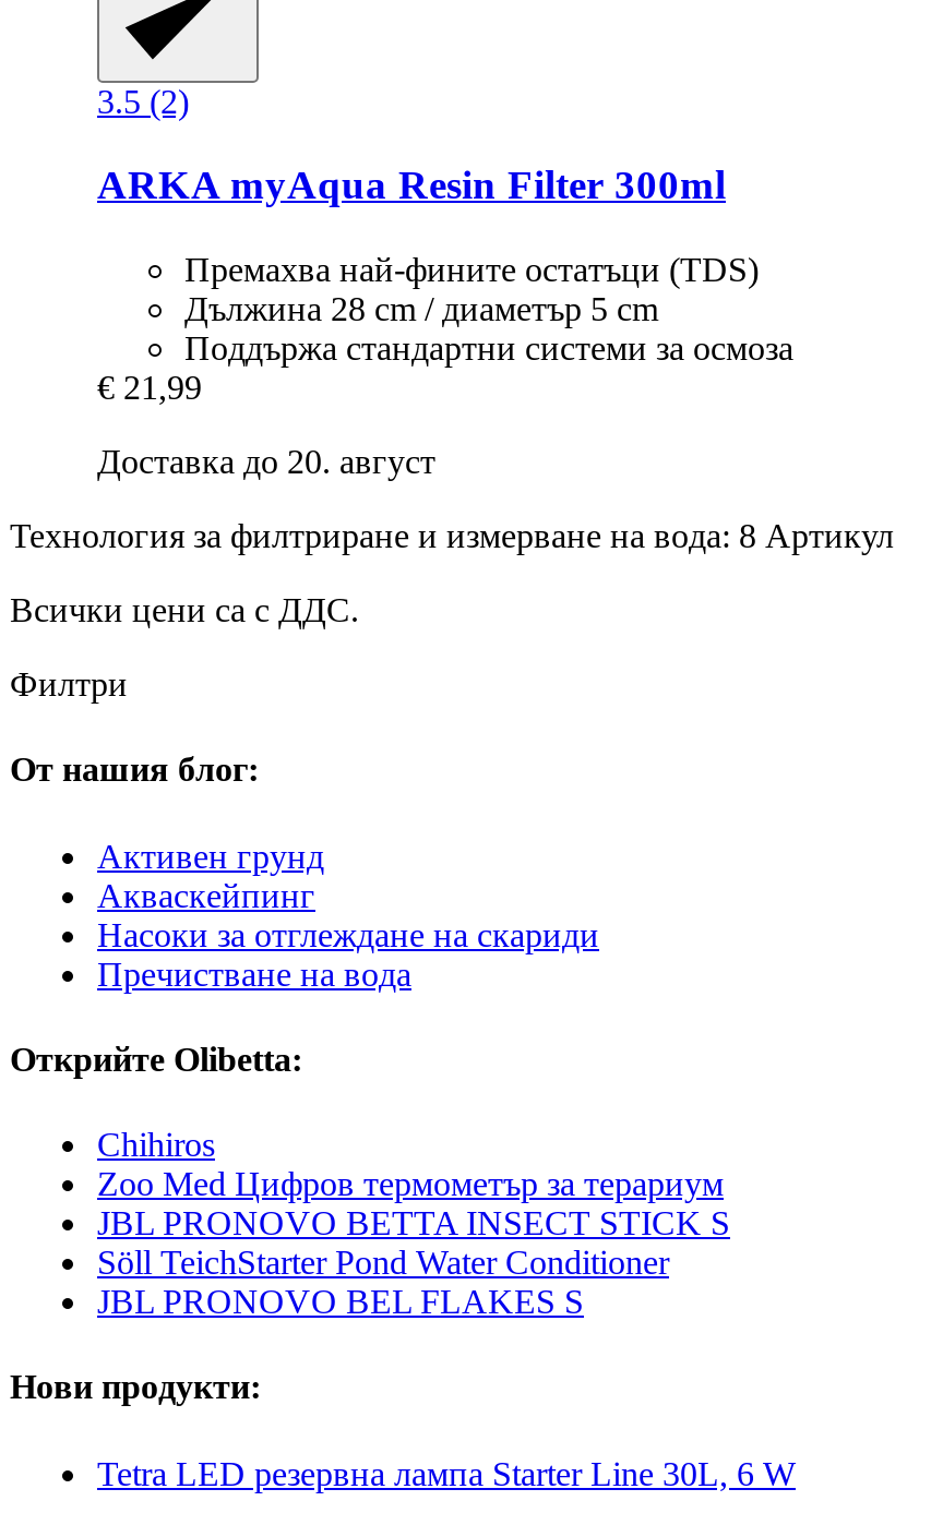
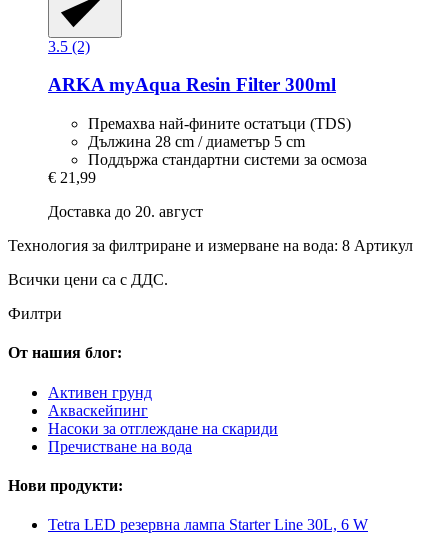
- Открийте Olibetta:
- Chihiros
- Zoo Med Цифров термометър за терариум
- JBL PRONOVO BETTA INSECT STICK S
- Söll TeichStarter Pond Water Conditioner
- JBL PRONOVO BEL FLAKES S
